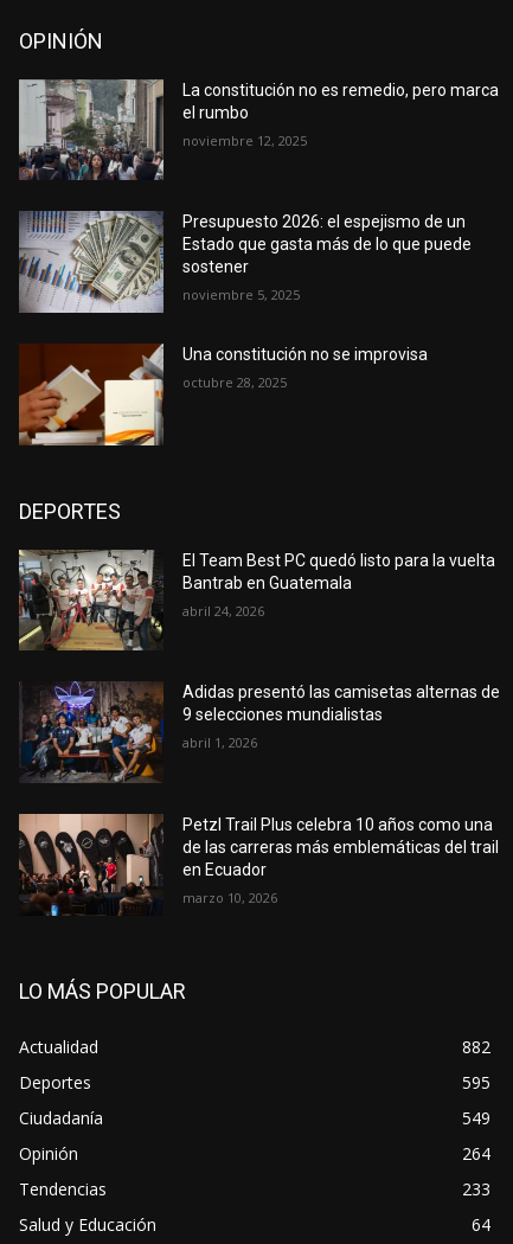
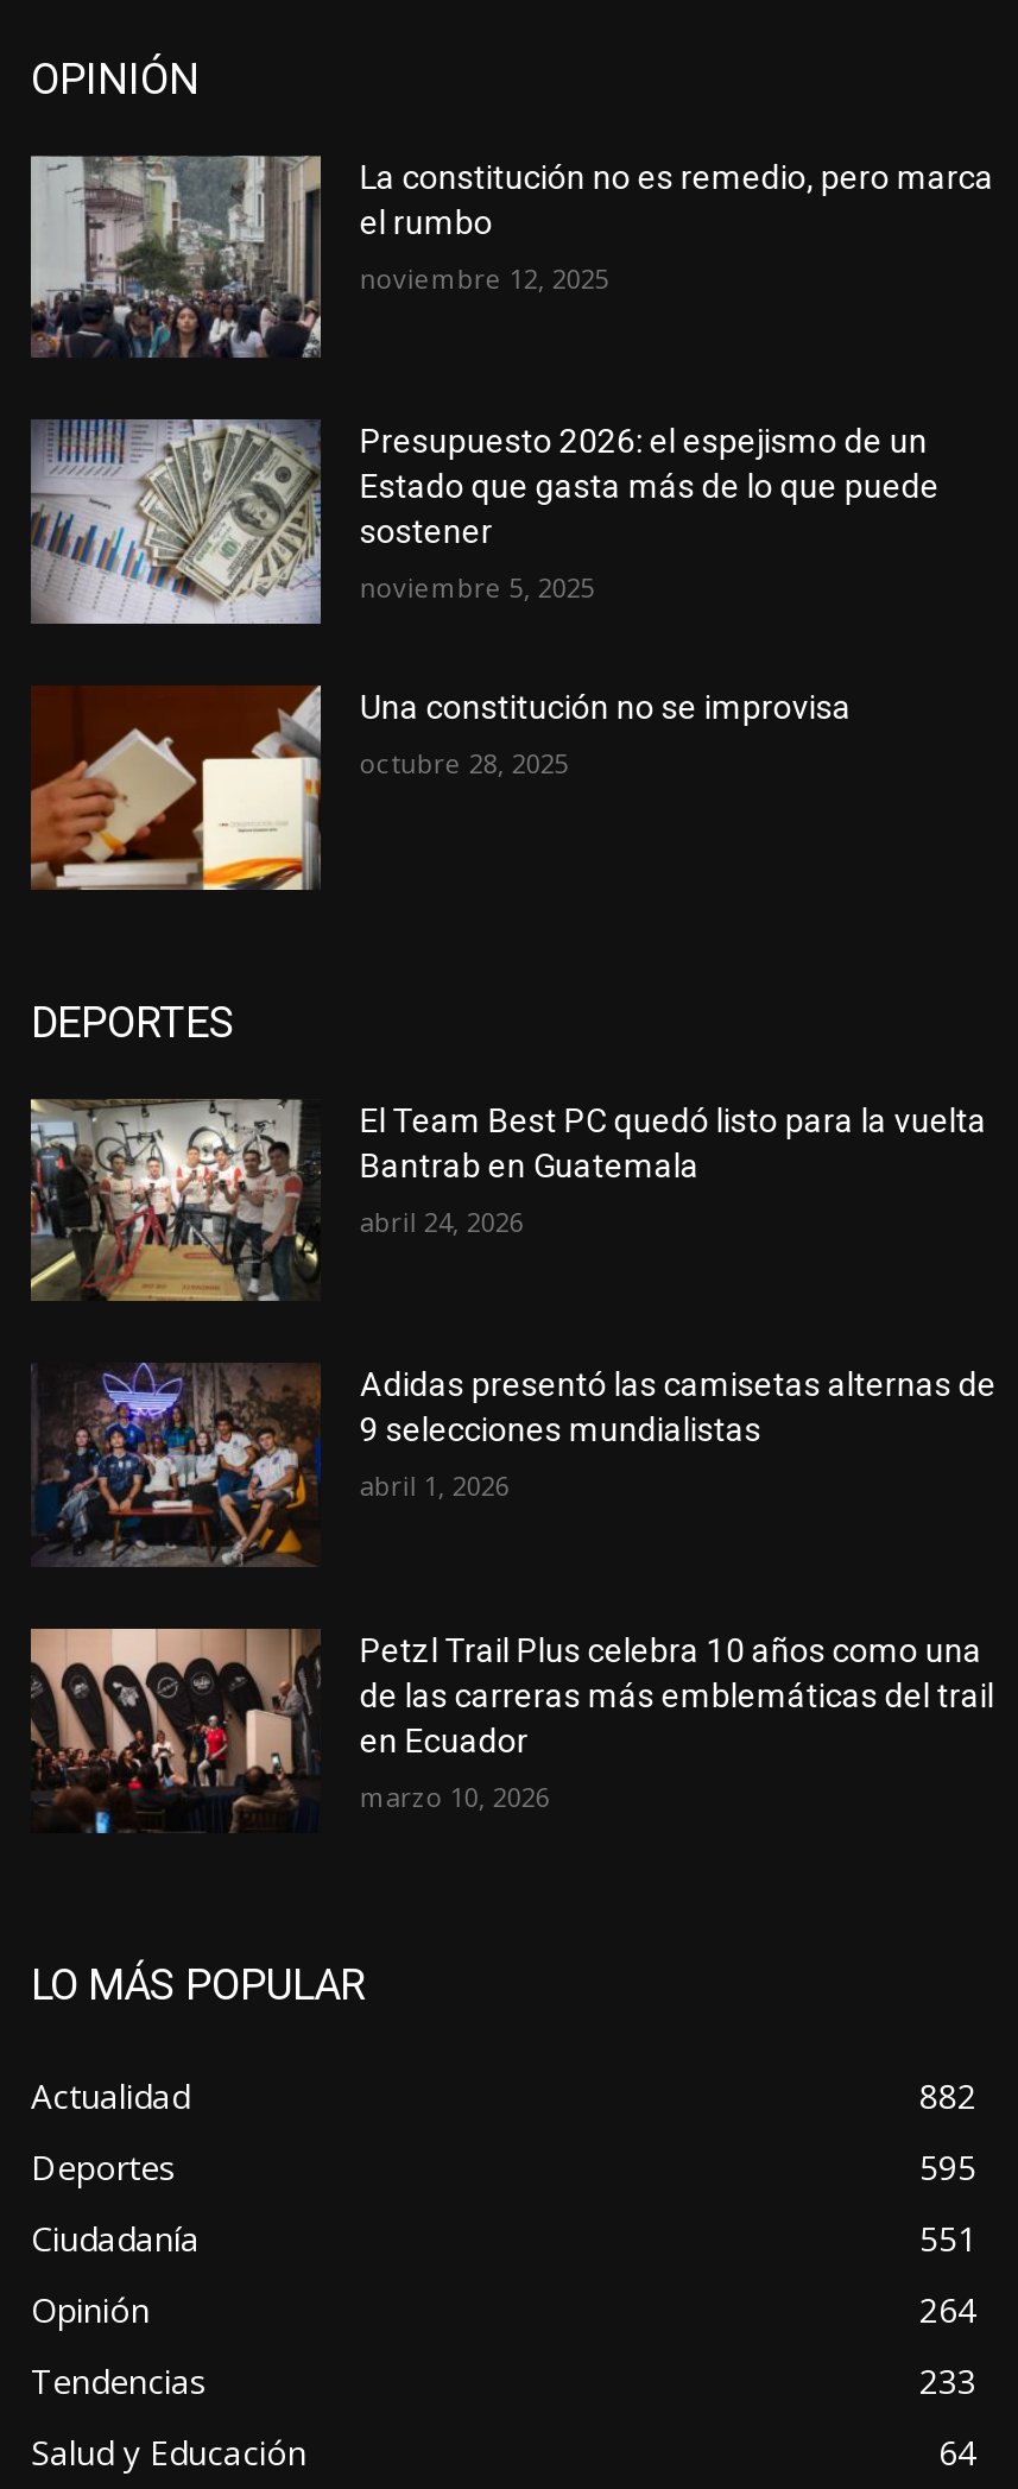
- 549
+ 551
